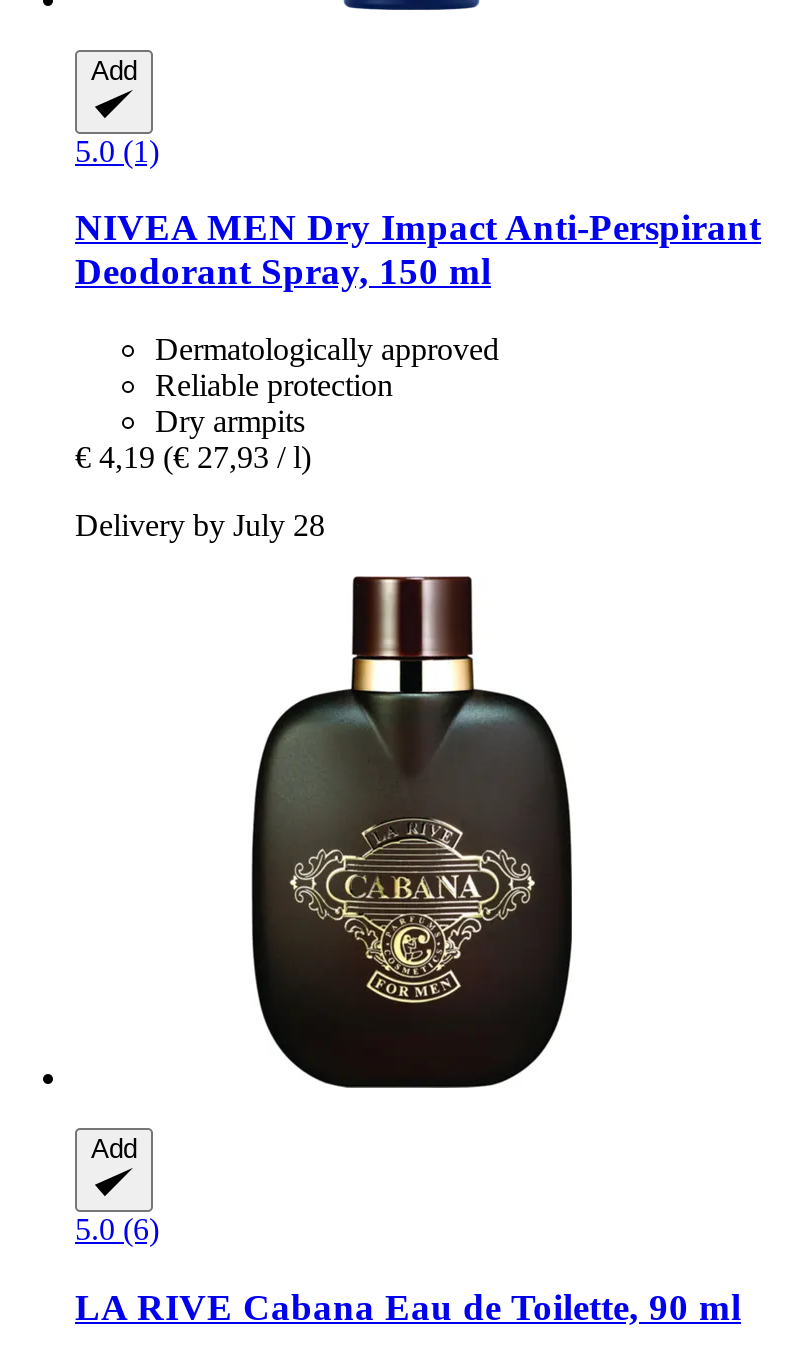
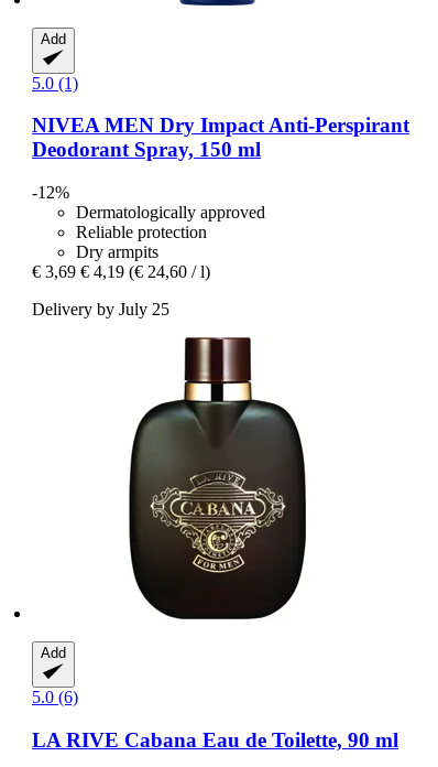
+ -12%

- € 4,19 (€ 27,93 / l)
+ € 3,69 € 4,19 (€ 24,60 / l)

- Delivery by July 28
+ Delivery by July 25
